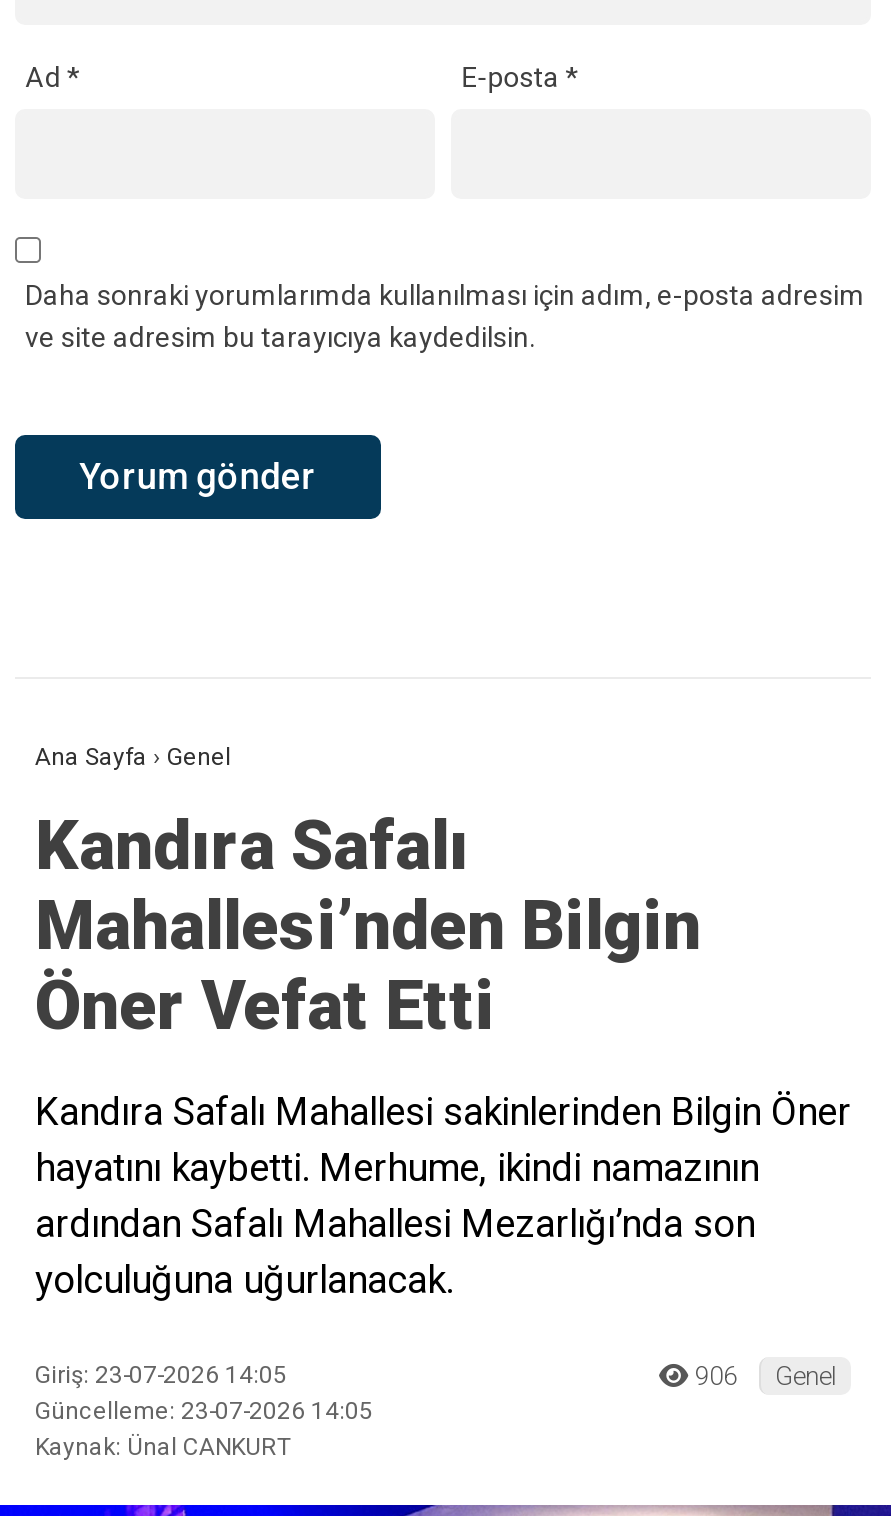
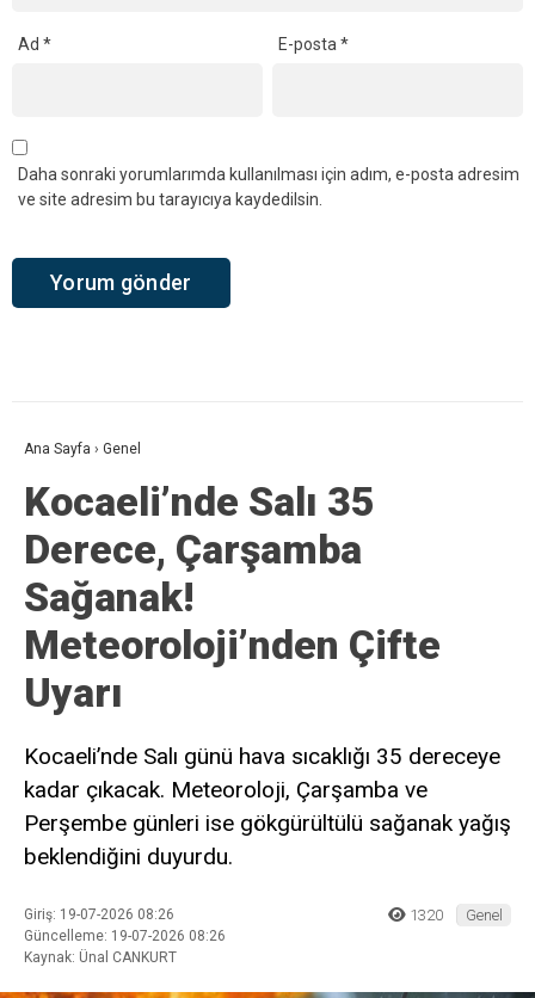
- Kandıra Safalı
- Mahallesi’nden Bilgin
- Öner Vefat Etti
+ Kocaeli’nde Salı 35
+ Derece, Çarşamba
+ Sağanak!
+ Meteoroloji’nden Çifte
+ Uyarı

- Kandıra Safalı Mahallesi sakinlerinden Bilgin Öner
- hayatını kaybetti. Merhume, ikindi namazının
- ardından Safalı Mahallesi Mezarlığı’nda son
- yolculuğuna uğurlanacak.
+ Kocaeli’nde Salı günü hava sıcaklığı 35 dereceye
+ kadar çıkacak. Meteoroloji, Çarşamba ve
+ Perşembe günleri ise gökgürültülü sağanak yağış
+ beklendiğini duyurdu.

- Giriş: 23-07-2026 14:05
- Güncelleme: 23-07-2026 14:05
+ Giriş: 19-07-2026 08:26
+ Güncelleme: 19-07-2026 08:26

- 906 Genel
+ 1320 Genel
